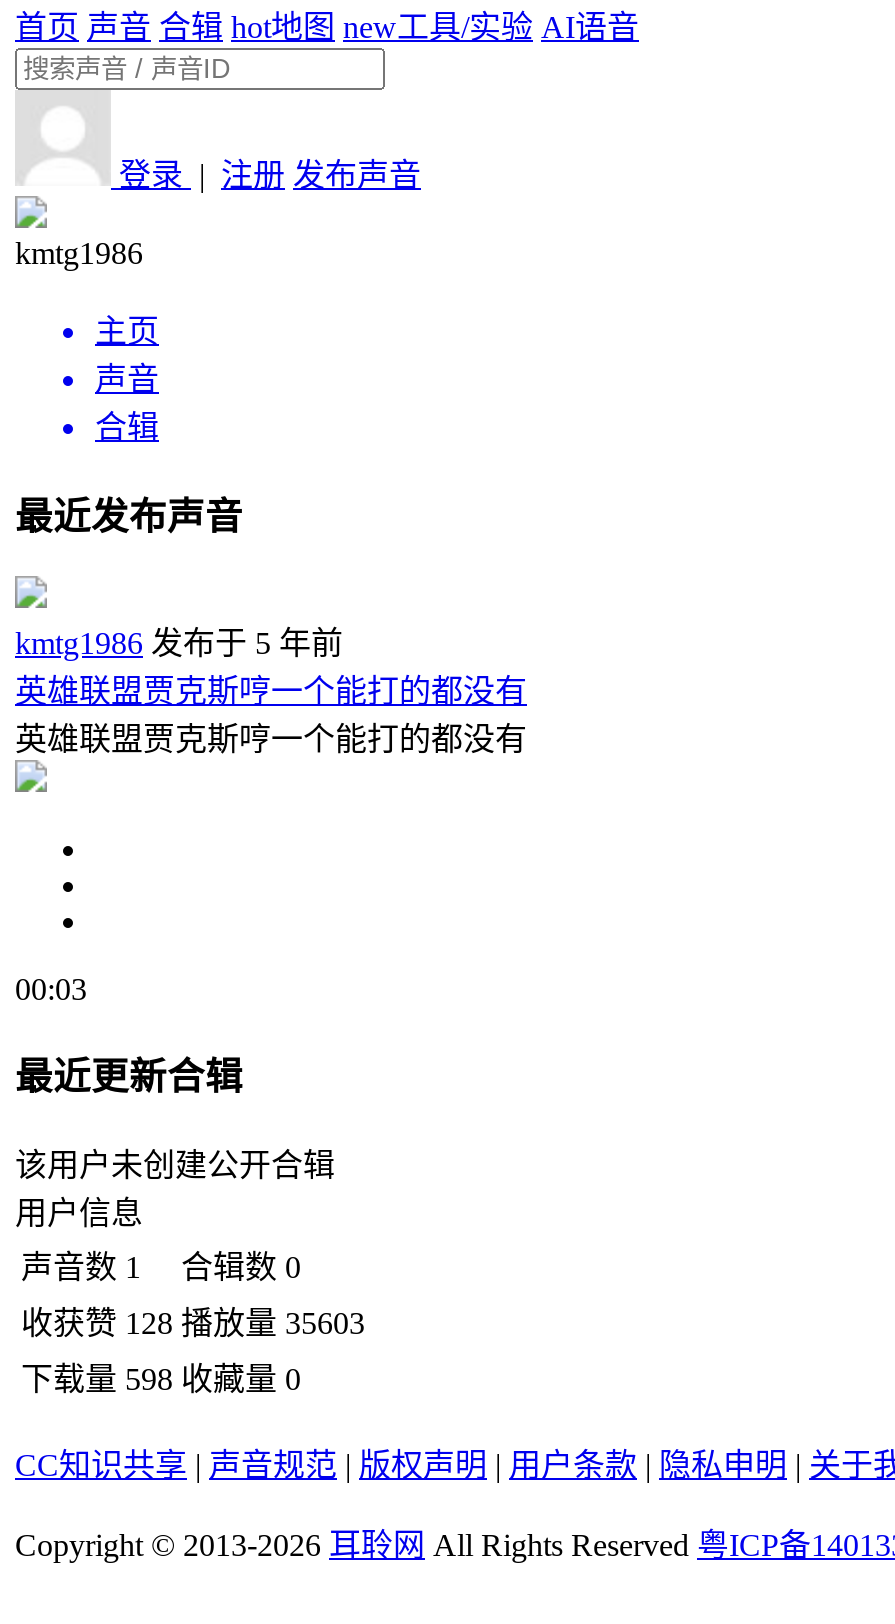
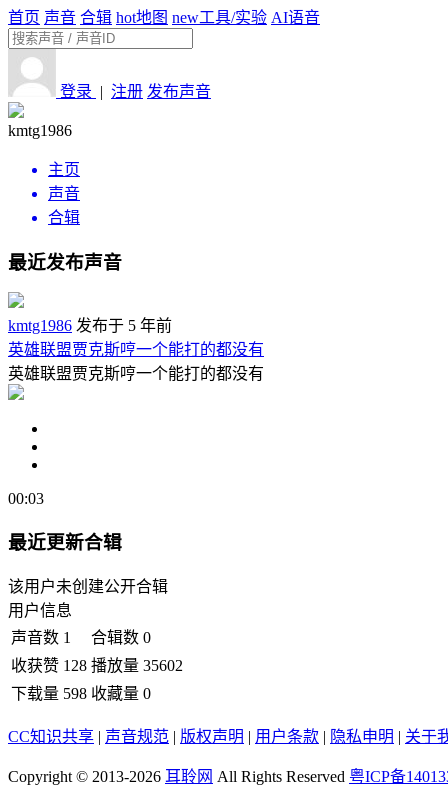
- 收获赞128 播放量35603
+ 收获赞128 播放量35602
